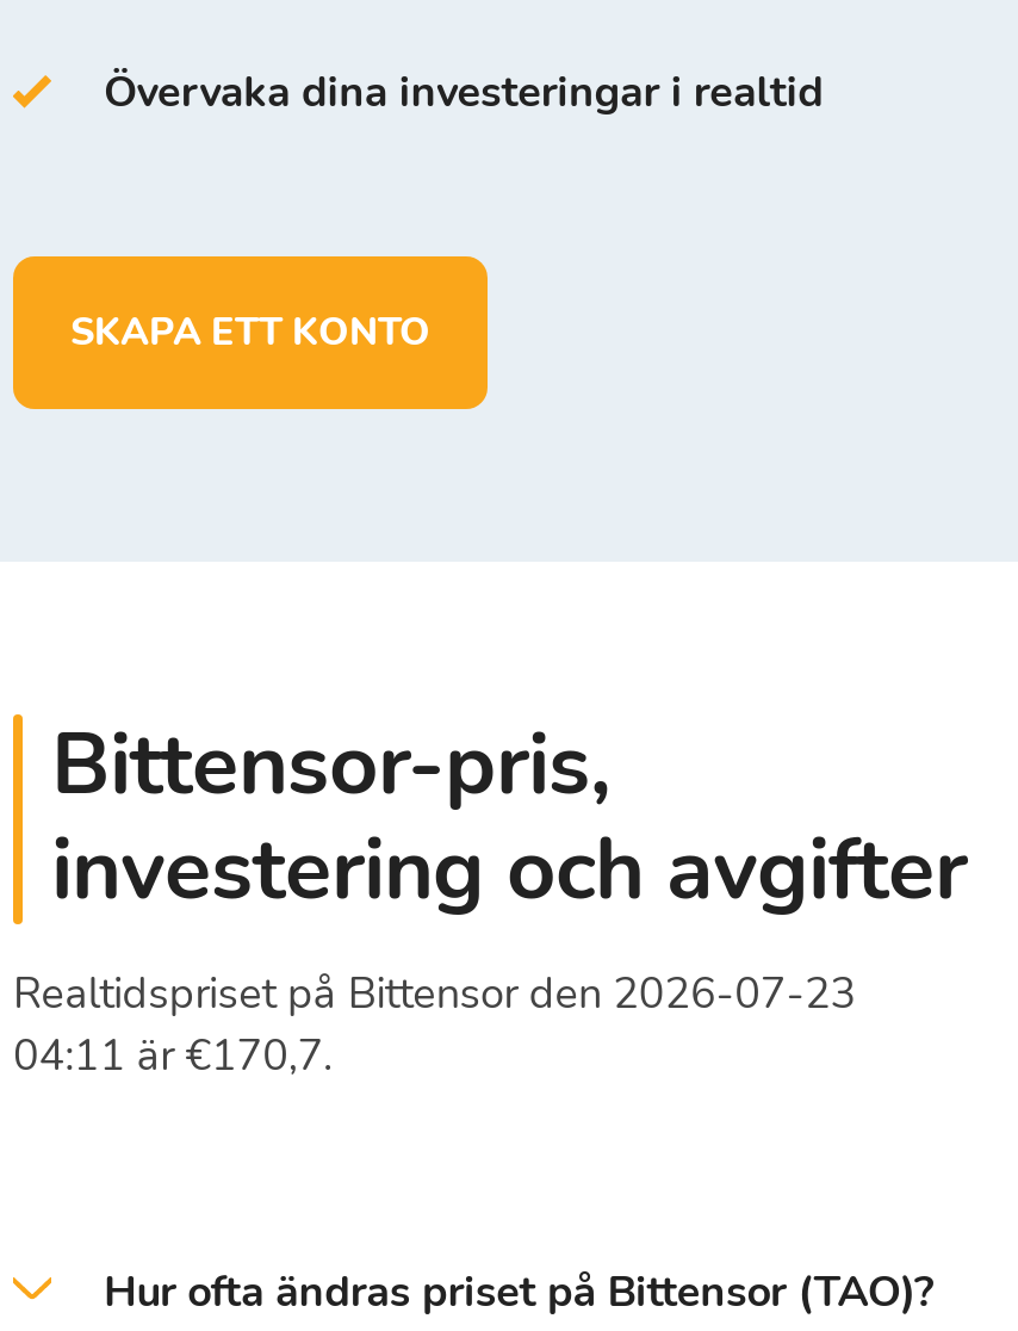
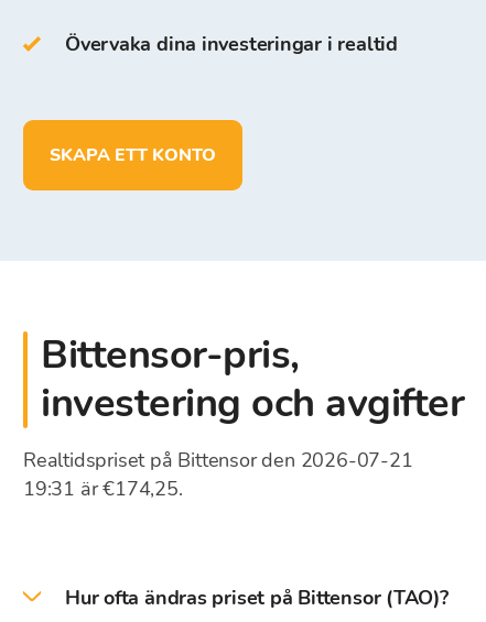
- Realtidspriset på Bittensor den 2026-07-23
+ Realtidspriset på Bittensor den 2026-07-21

- 04:11 är €170,7.
+ 19:31 är €174,25.
